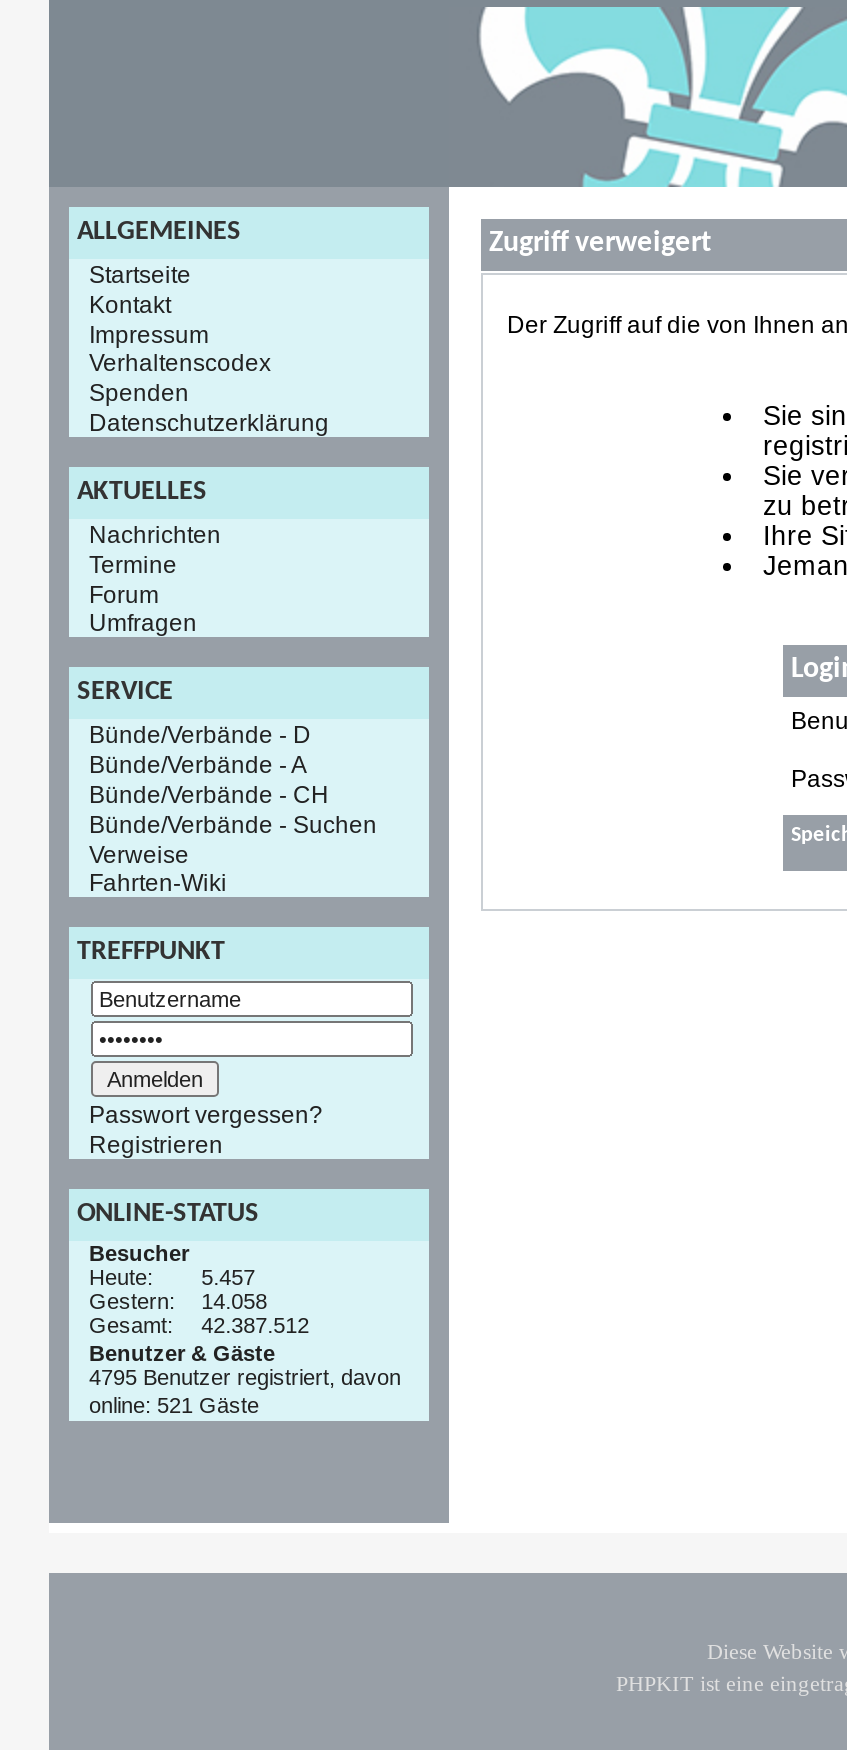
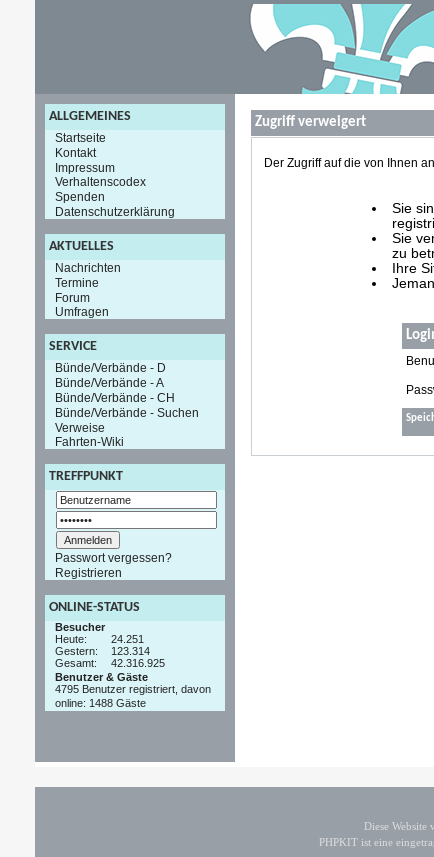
- 5.457
+ 24.251

- Gestern: 14.058
+ Gestern: 123.314

- Gesamt: 42.387.512
+ Gesamt: 42.316.925

- online: 521 Gäste
+ online: 1488 Gäste
